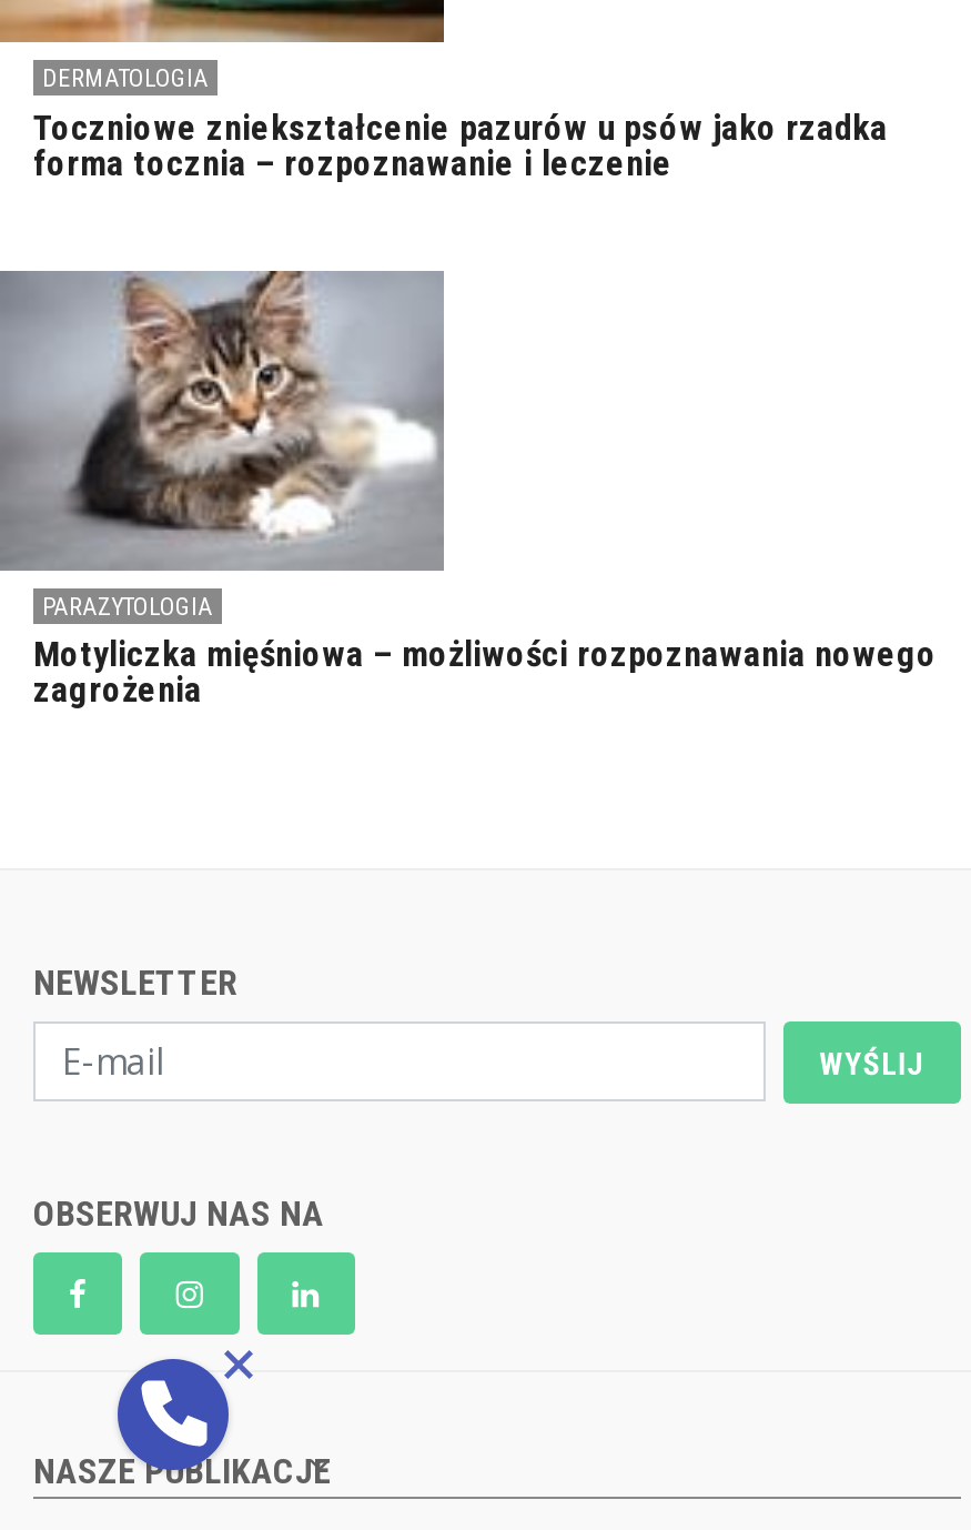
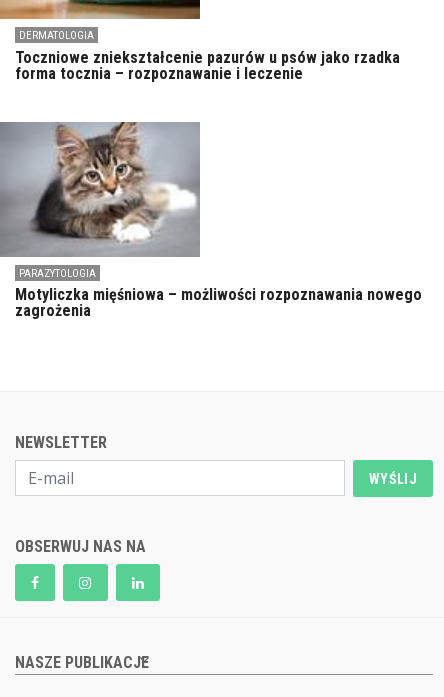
- [image]
